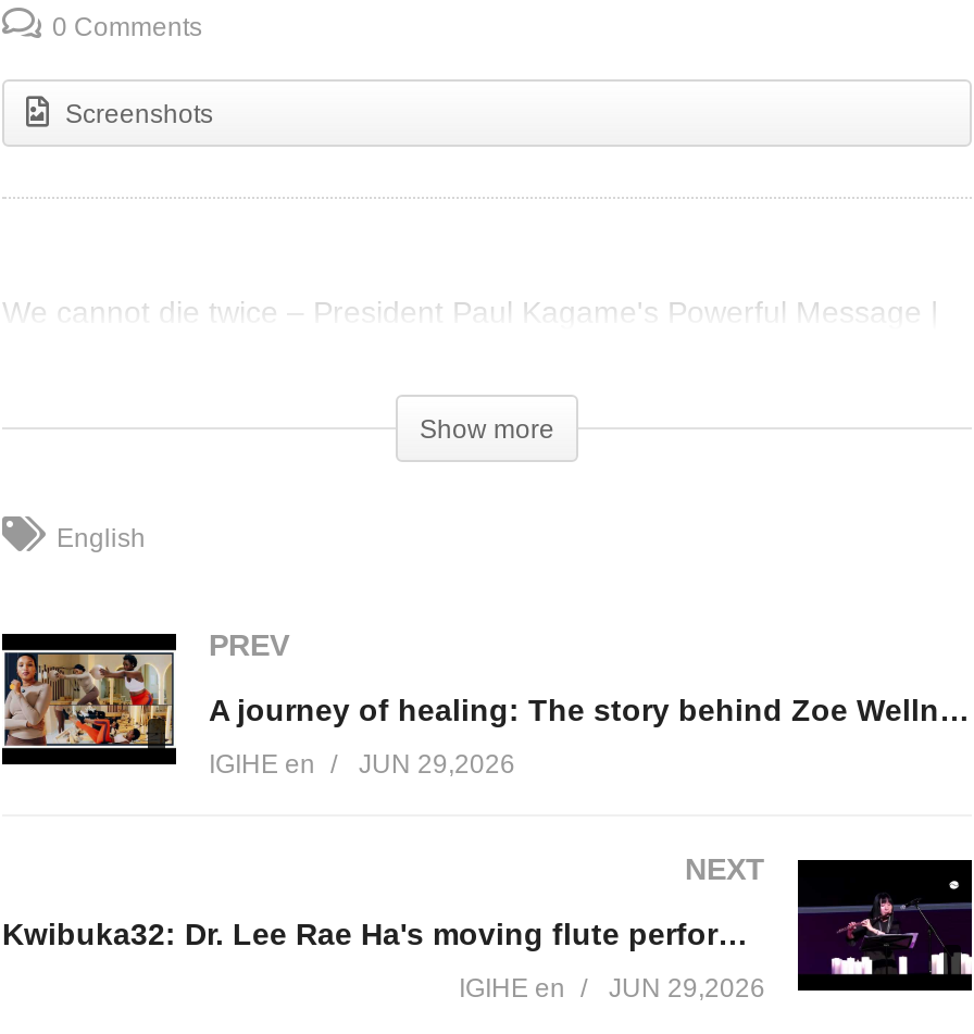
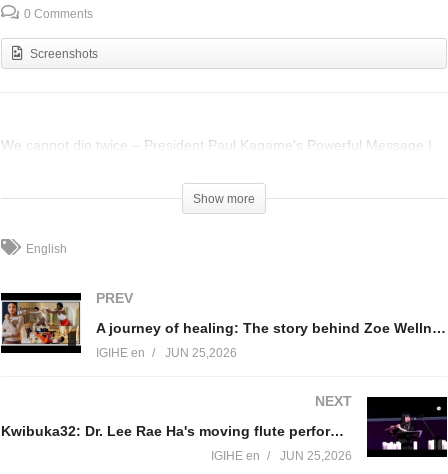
- IGIHE en JUN 29,2026
+ IGIHE en JUN 25,2026

- IGIHE en JUN 29,2026
+ IGIHE en JUN 25,2026
